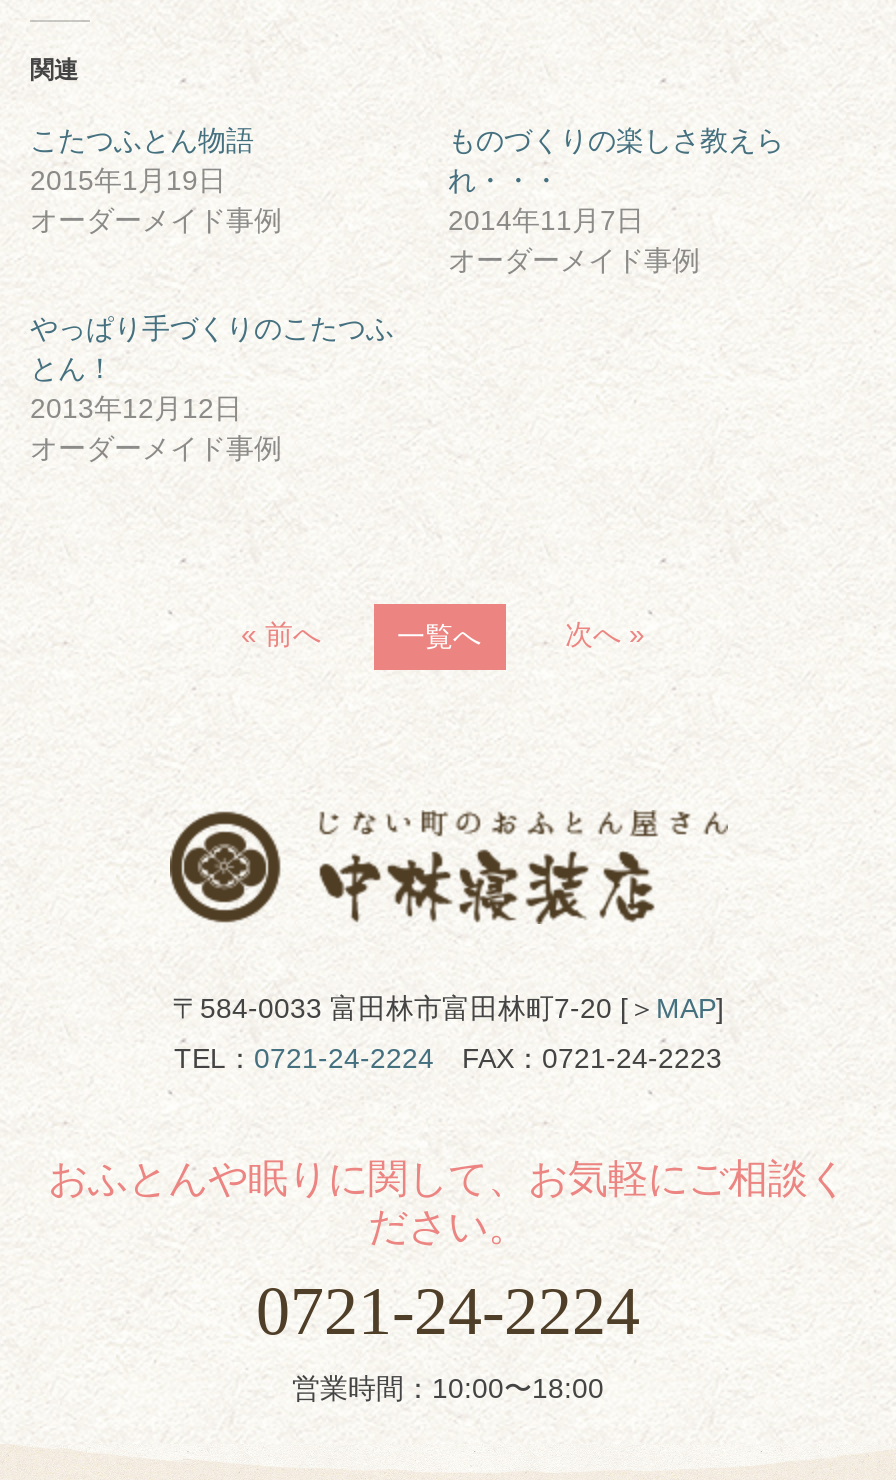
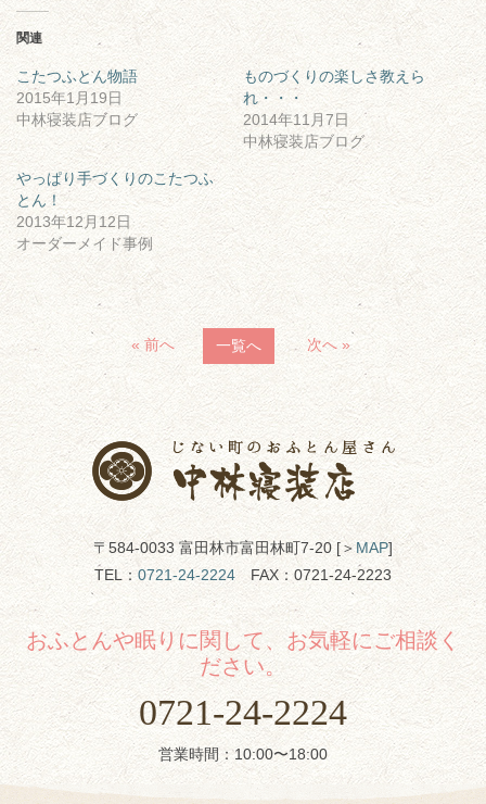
- オーダーメイド事例
+ 中林寝装店ブログ

- オーダーメイド事例
+ 中林寝装店ブログ
